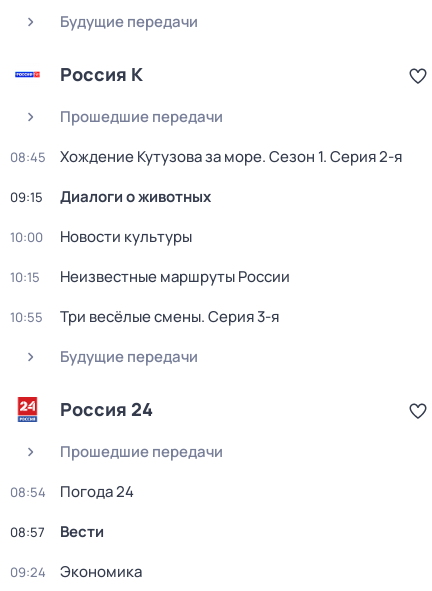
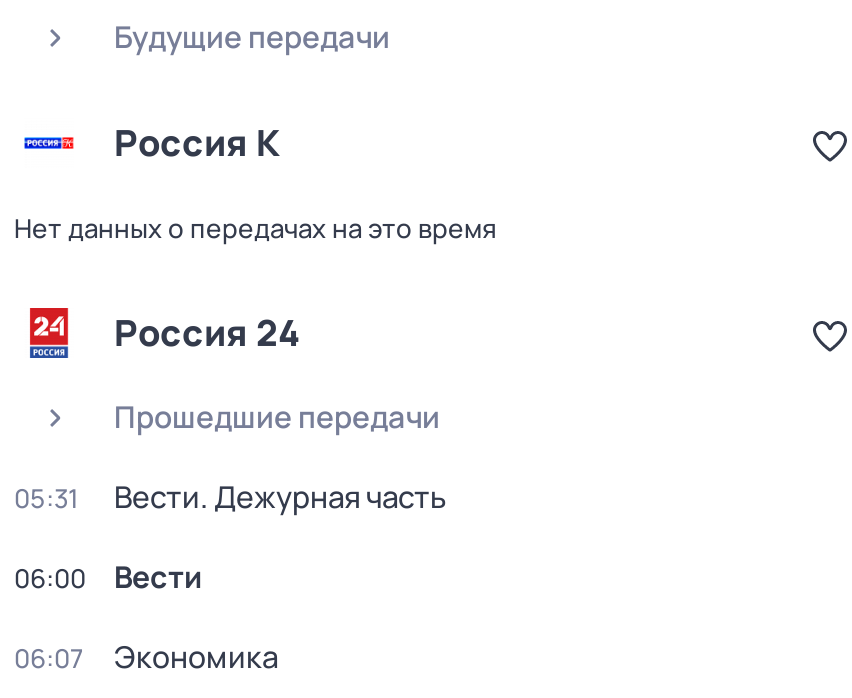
- Прошедшие передачи
- 08:45
- Хождение Кутузова за море. Сезон 1. Серия 2-я
- 09:15
- Диалоги о животных
- 10:00
- Новости культуры
- 10:15
- Неизвестные маршруты России
- 10:55
- Три весёлые смены. Серия 3-я
- Будущие передачи
+ Нет данных о передачах на это время

- 08:54
- Погода 24
+ 05:31
+ Вести. Дежурная часть

- 08:57 Вести
+ 06:00 Вести

- 09:24 Экономика
+ 06:07 Экономика
